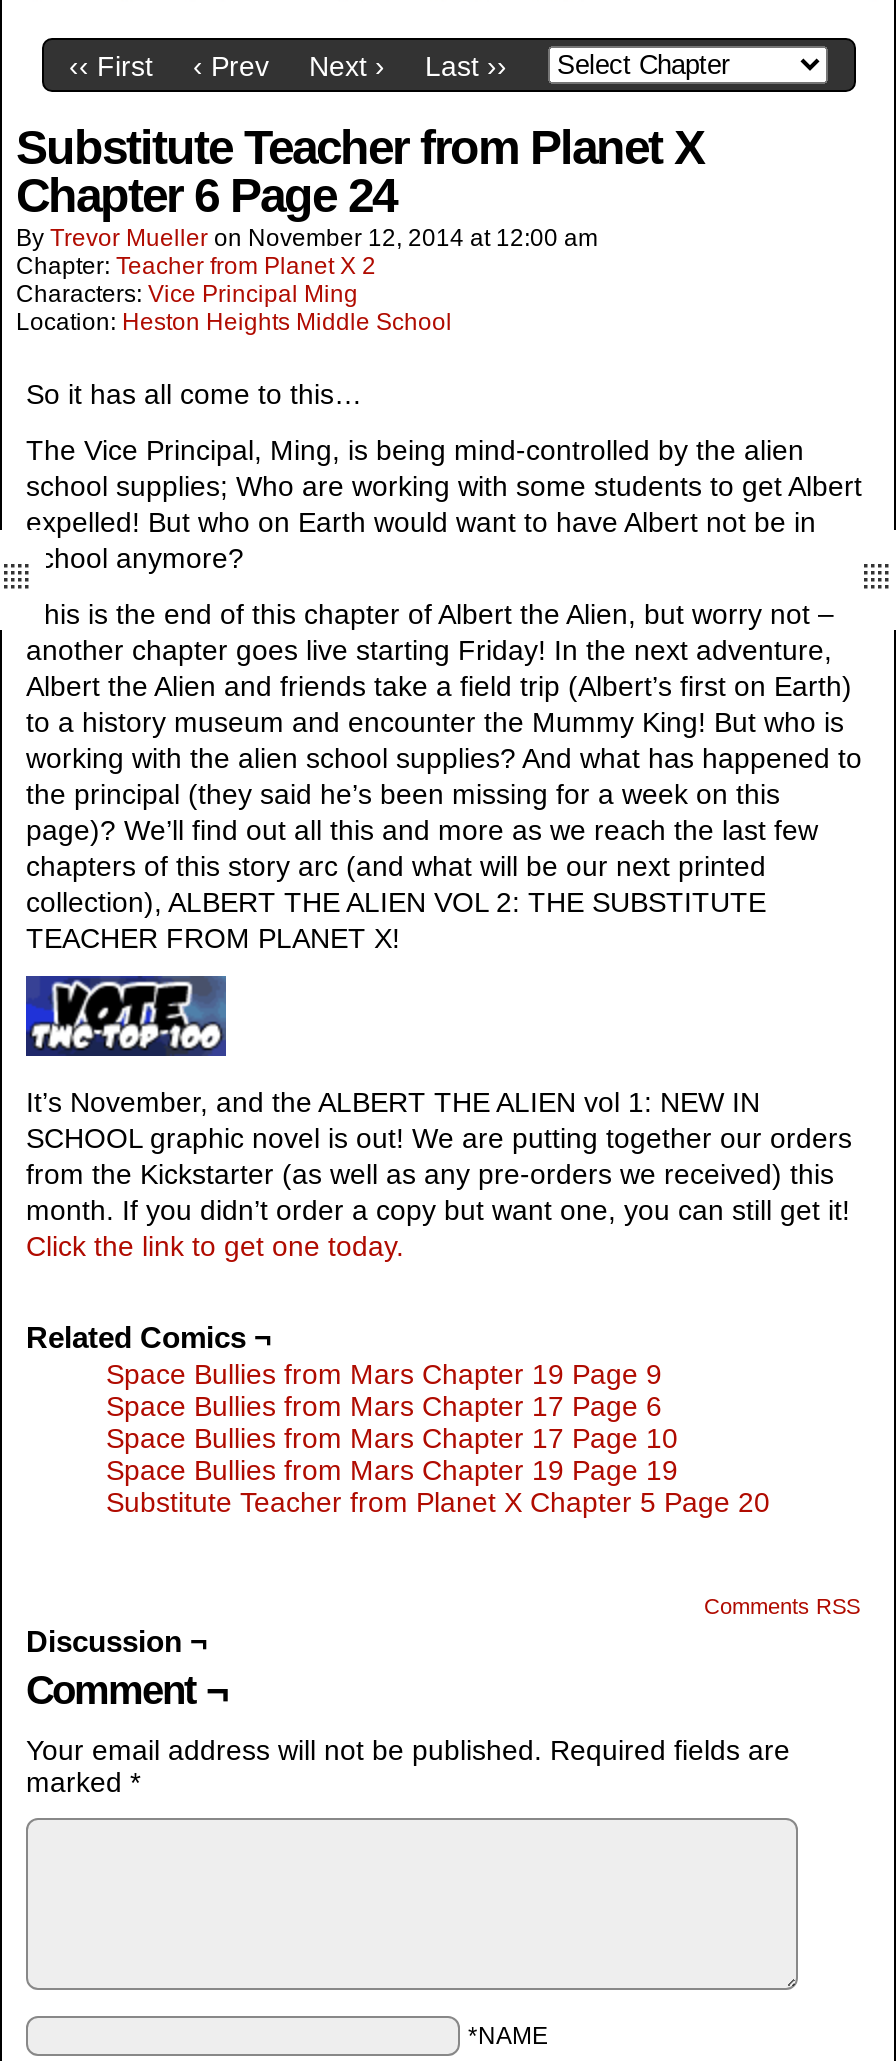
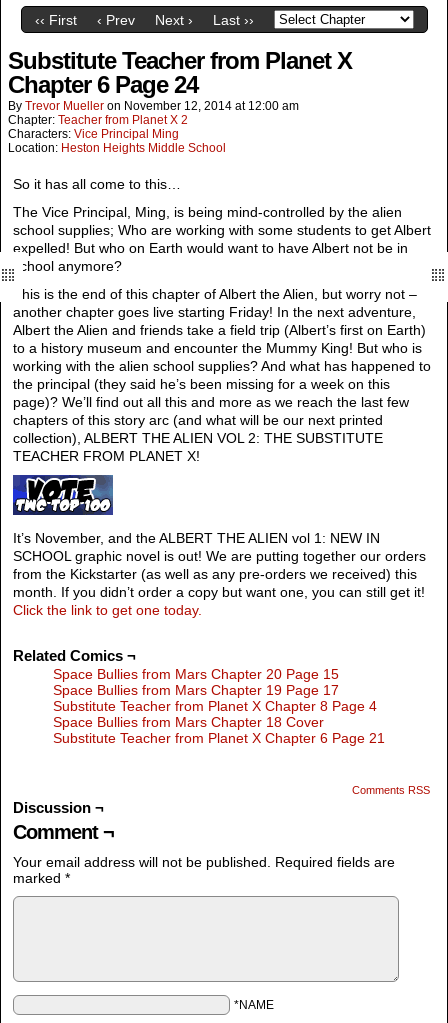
- Space Bullies from Mars Chapter 19 Page 9
- Space Bullies from Mars Chapter 17 Page 6
- Space Bullies from Mars Chapter 17 Page 10
- Space Bullies from Mars Chapter 19 Page 19
- Substitute Teacher from Planet X Chapter 5 Page 20
+ Space Bullies from Mars Chapter 20 Page 15
+ Space Bullies from Mars Chapter 19 Page 17
+ Substitute Teacher from Planet X Chapter 8 Page 4
+ Space Bullies from Mars Chapter 18 Cover
+ Substitute Teacher from Planet X Chapter 6 Page 21
